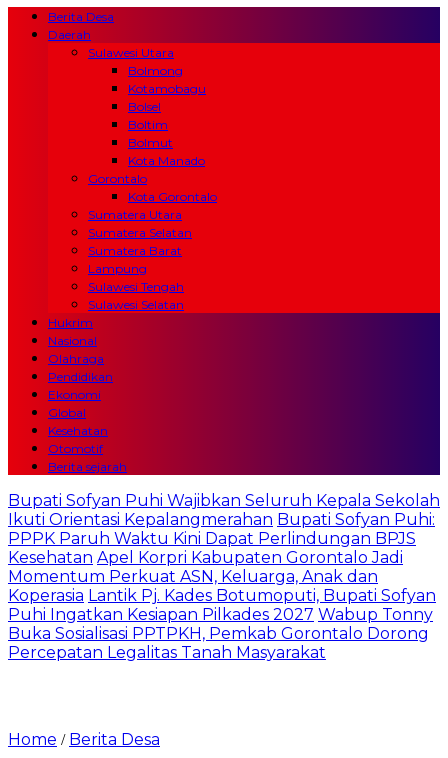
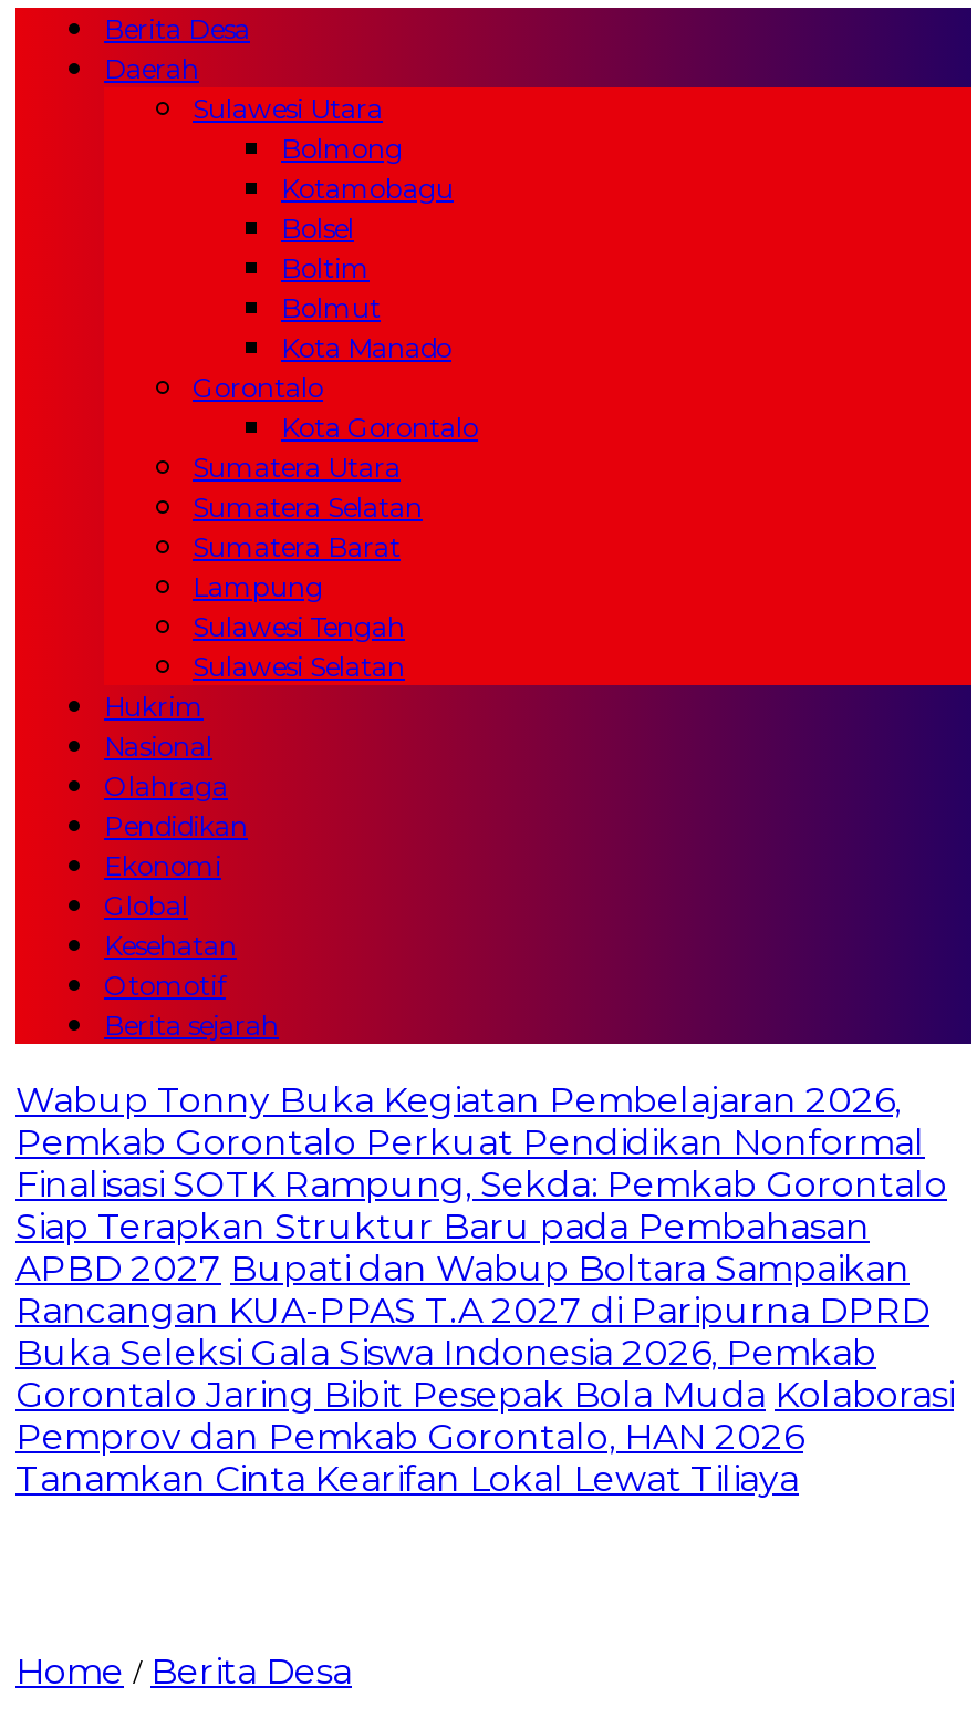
- Bupati Sofyan Puhi Wajibkan Seluruh Kepala Sekolah
- Ikuti Orientasi Kepalangmerahan Bupati Sofyan Puhi:
- PPPK Paruh Waktu Kini Dapat Perlindungan BPJS
- Kesehatan Apel Korpri Kabupaten Gorontalo Jadi
- Momentum Perkuat ASN, Keluarga, Anak dan
- Koperasia Lantik Pj. Kades Botumoputi, Bupati Sofyan
- Puhi Ingatkan Kesiapan Pilkades 2027 Wabup Tonny
- Buka Sosialisasi PPTPKH, Pemkab Gorontalo Dorong
- Percepatan Legalitas Tanah Masyarakat
+ Wabup Tonny Buka Kegiatan Pembelajaran 2026,
+ Pemkab Gorontalo Perkuat Pendidikan Nonformal
+ Finalisasi SOTK Rampung, Sekda: Pemkab Gorontalo
+ Siap Terapkan Struktur Baru pada Pembahasan
+ APBD 2027 Bupati dan Wabup Boltara Sampaikan
+ Rancangan KUA-PPAS T.A 2027 di Paripurna DPRD
+ Buka Seleksi Gala Siswa Indonesia 2026, Pemkab
+ Gorontalo Jaring Bibit Pesepak Bola Muda Kolaborasi
+ Pemprov dan Pemkab Gorontalo, HAN 2026
+ Tanamkan Cinta Kearifan Lokal Lewat Tiliaya
